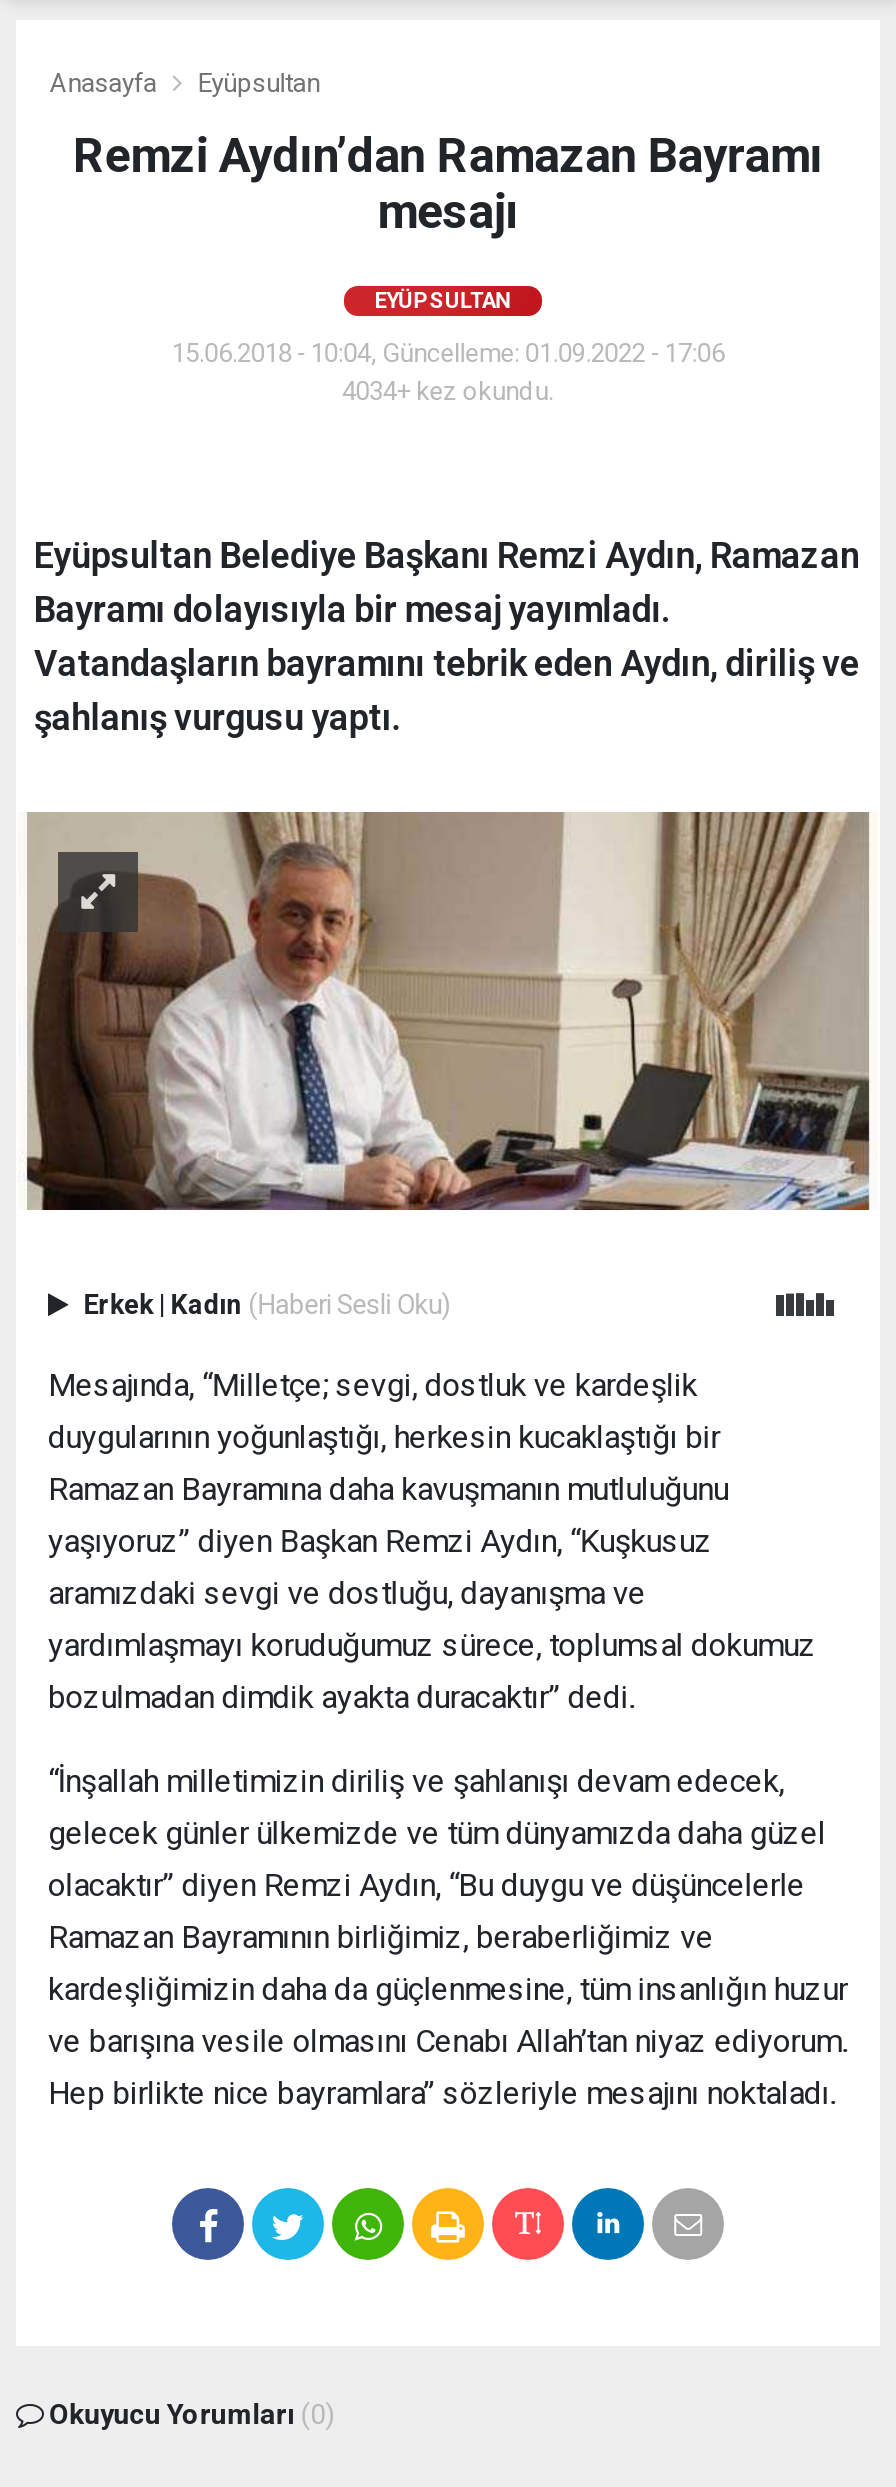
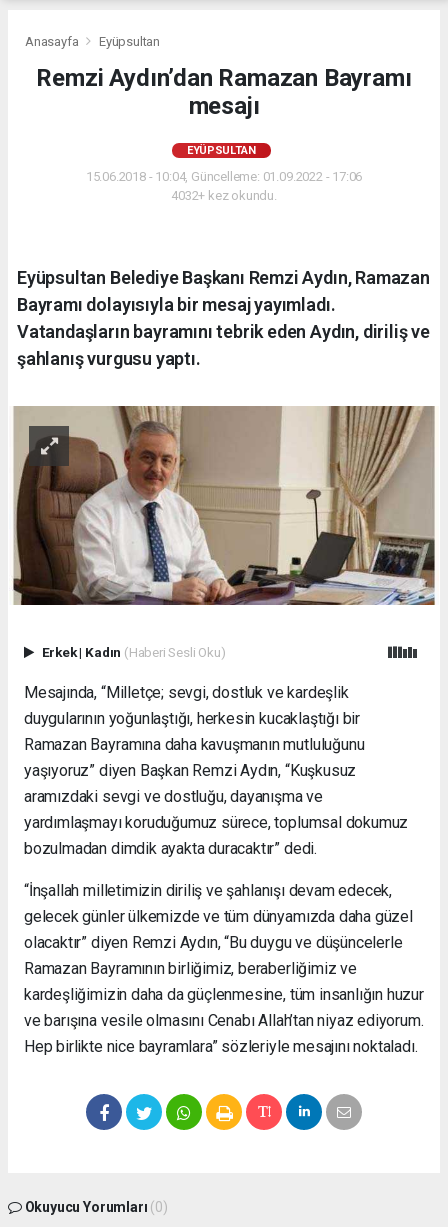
- 4034+ kez okundu.
+ 4032+ kez okundu.
